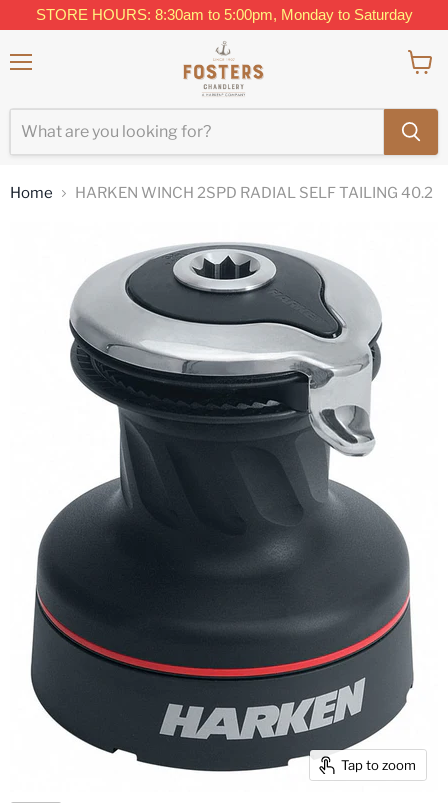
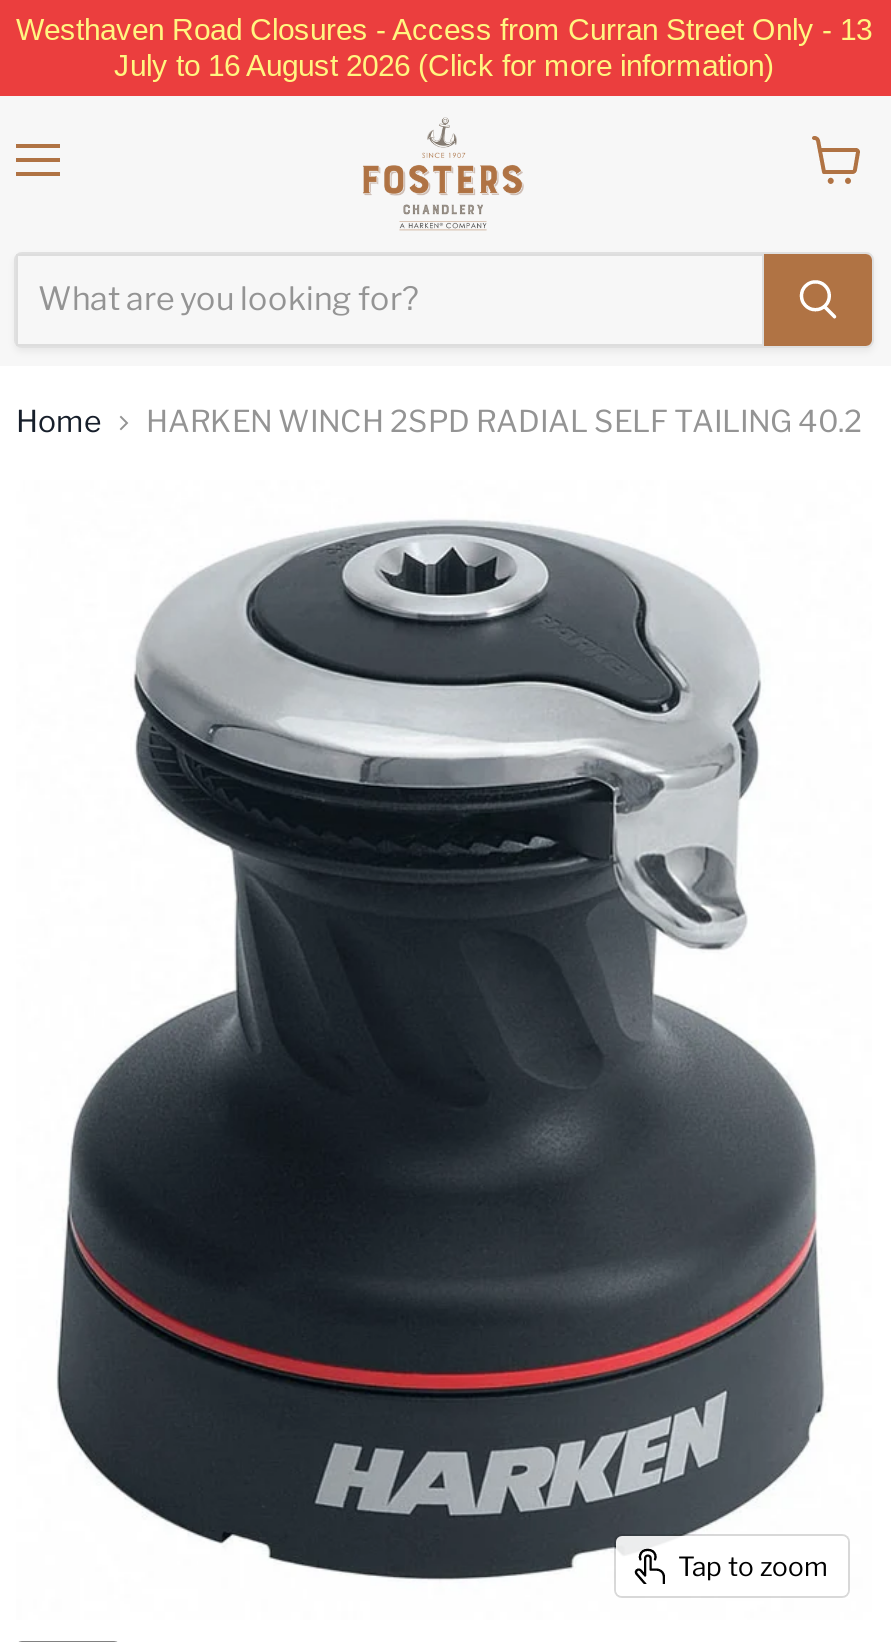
- STORE HOURS: 8:30am to 5:00pm, Monday to Saturday
+ Westhaven Road Closures - Access from Curran Street Only - 13
+ July to 16 August 2026 (Click for more information)
